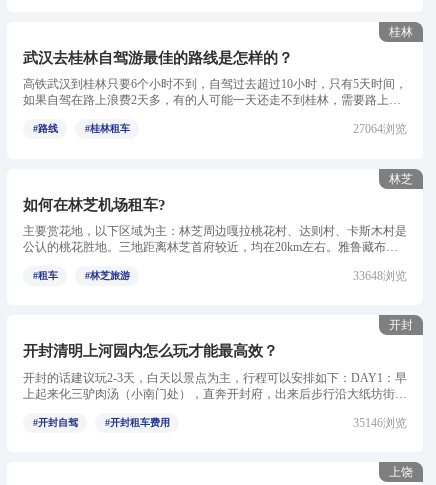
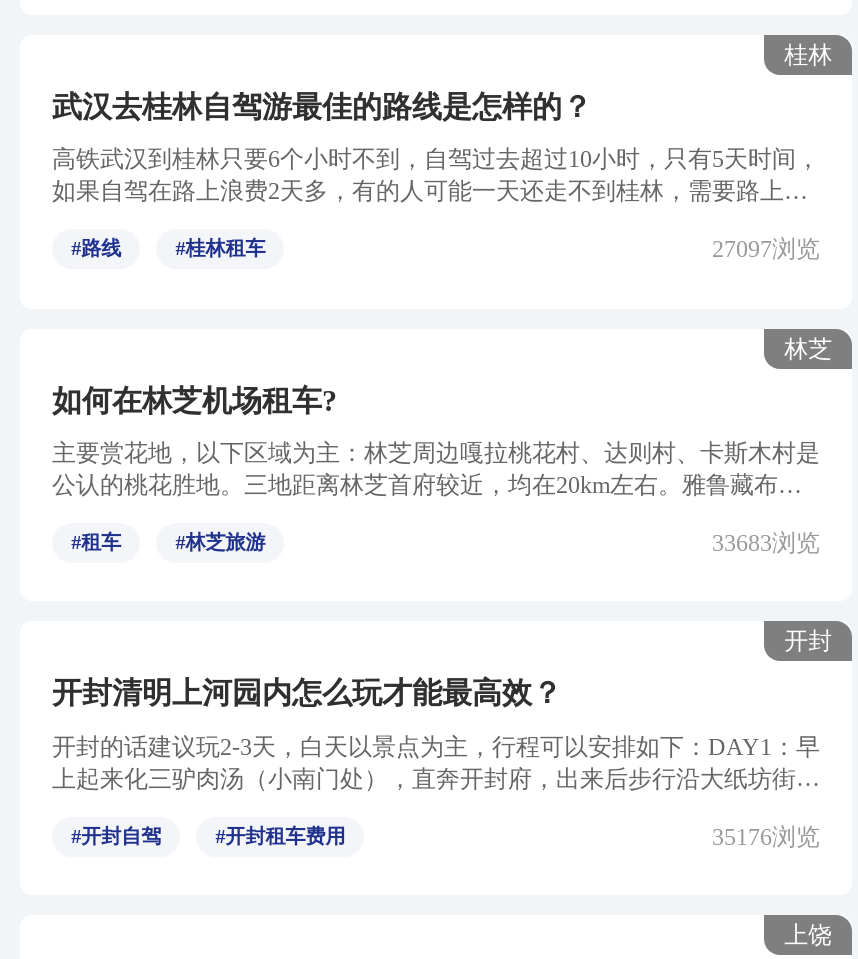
- 27064浏览
+ 27097浏览

- 33648浏览
+ 33683浏览

- 35146浏览
+ 35176浏览
